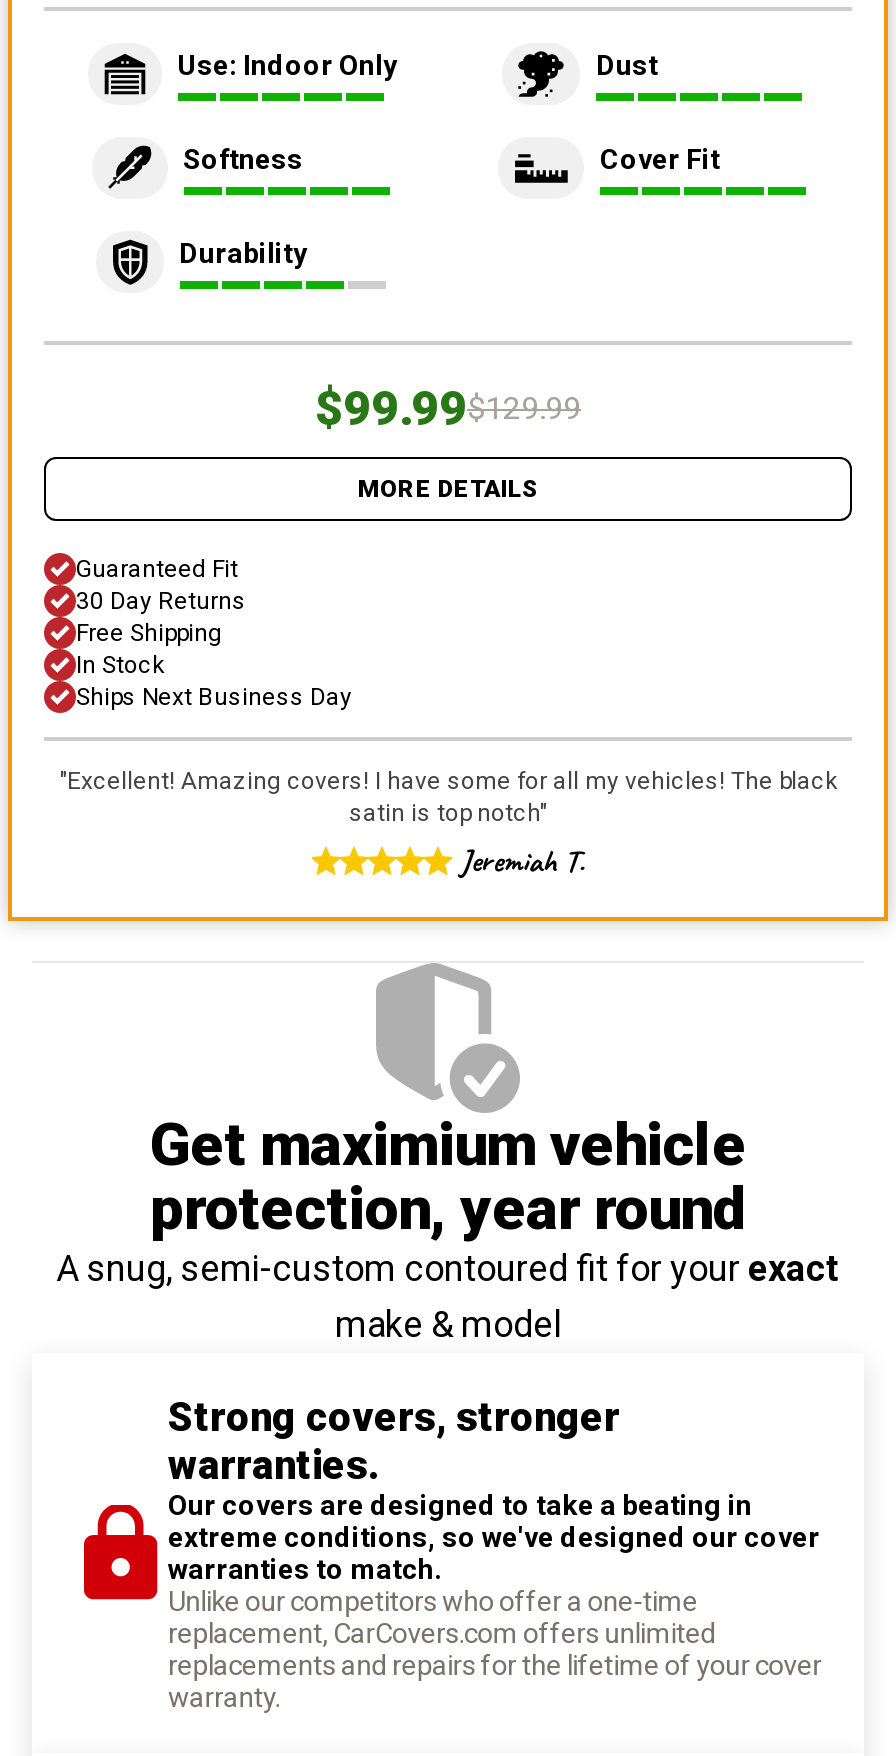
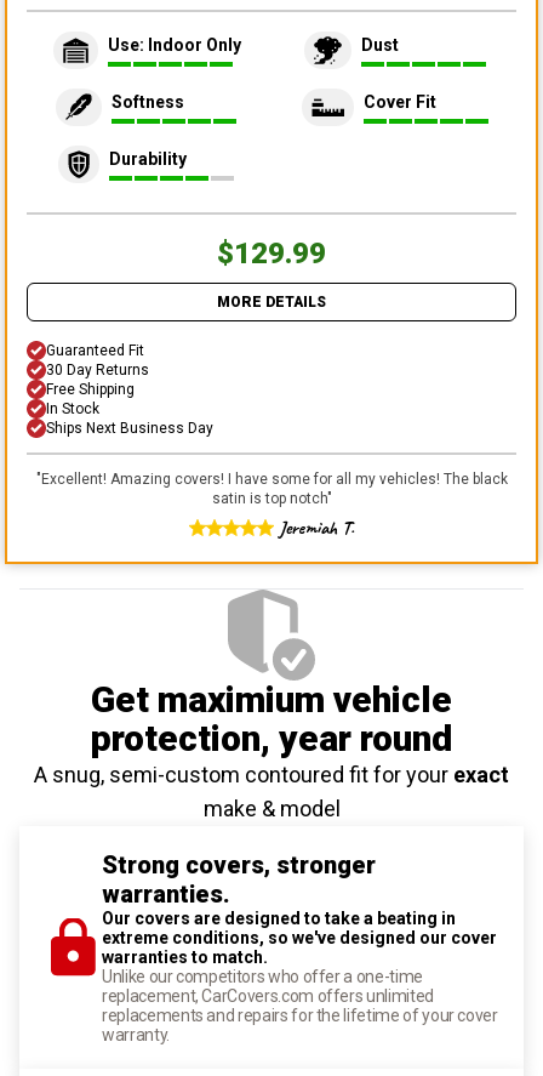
- $99.99$129.99
+ $129.99
